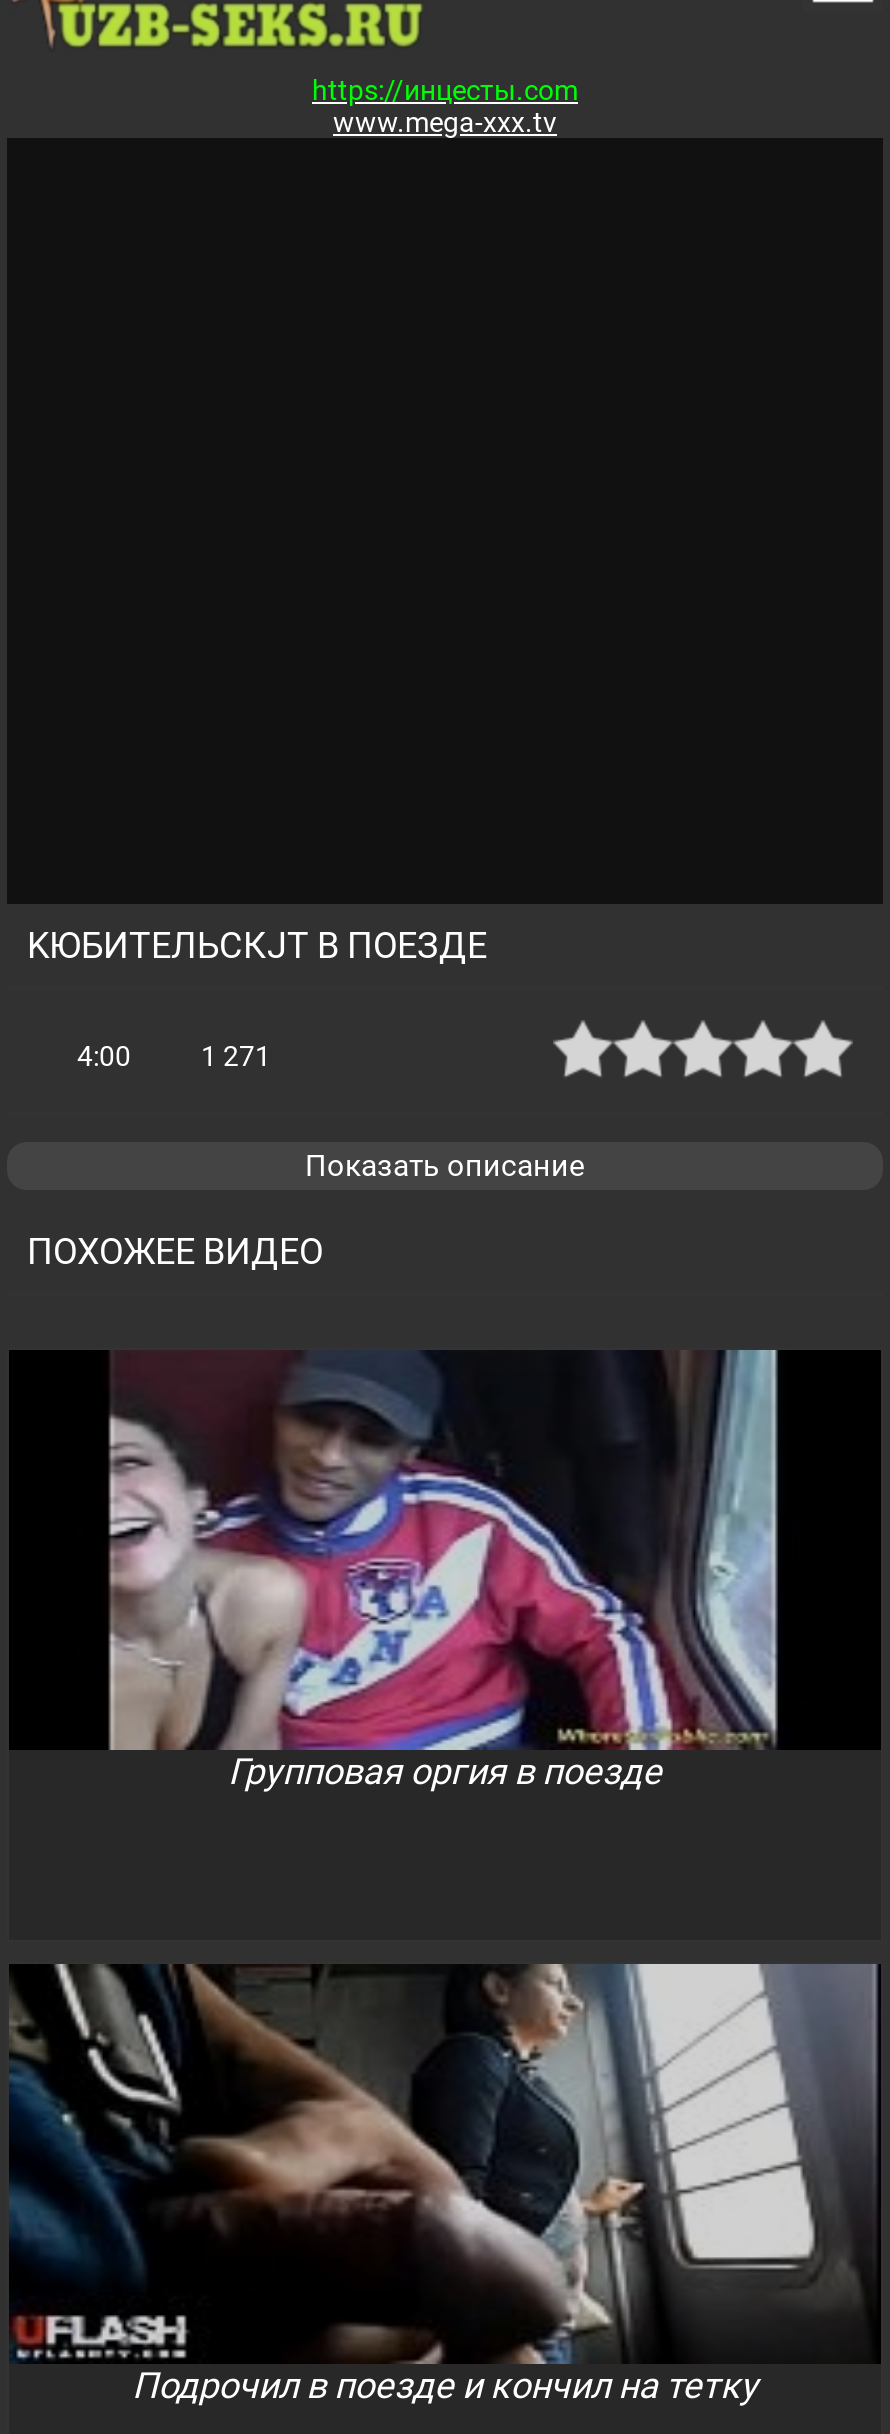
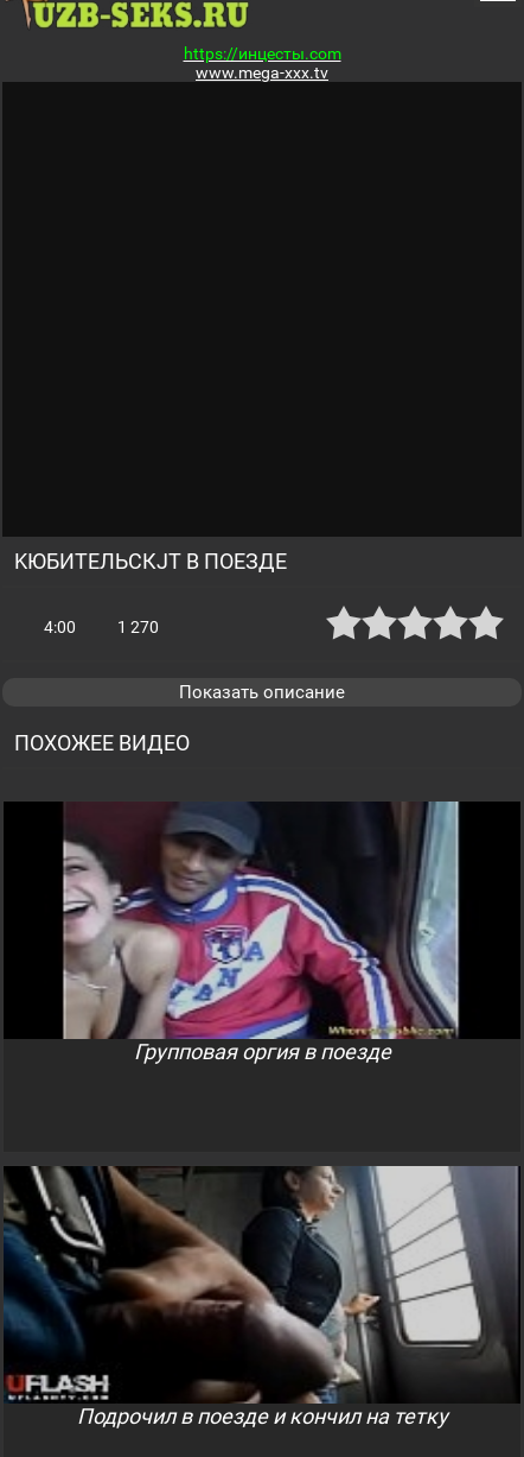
- 1 271
+ 1 270
